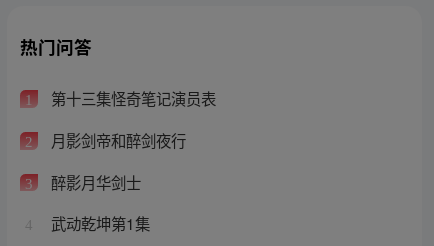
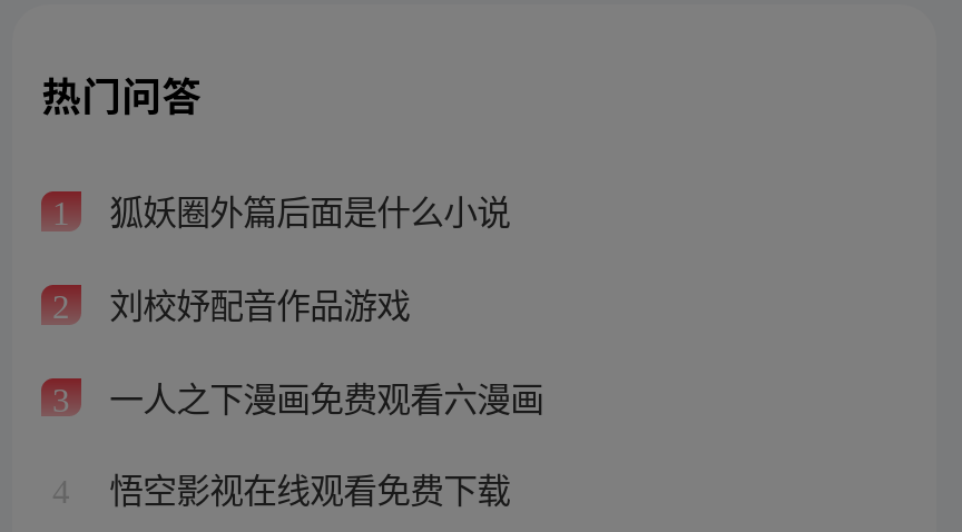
- 第十三集怪奇笔记演员表
+ 狐妖圈外篇后面是什么小说

- 月影剑帝和醉剑夜行
+ 刘校妤配音作品游戏

- 醉影月华剑士
+ 一人之下漫画免费观看六漫画

- 武动乾坤第1集
+ 悟空影视在线观看免费下载
